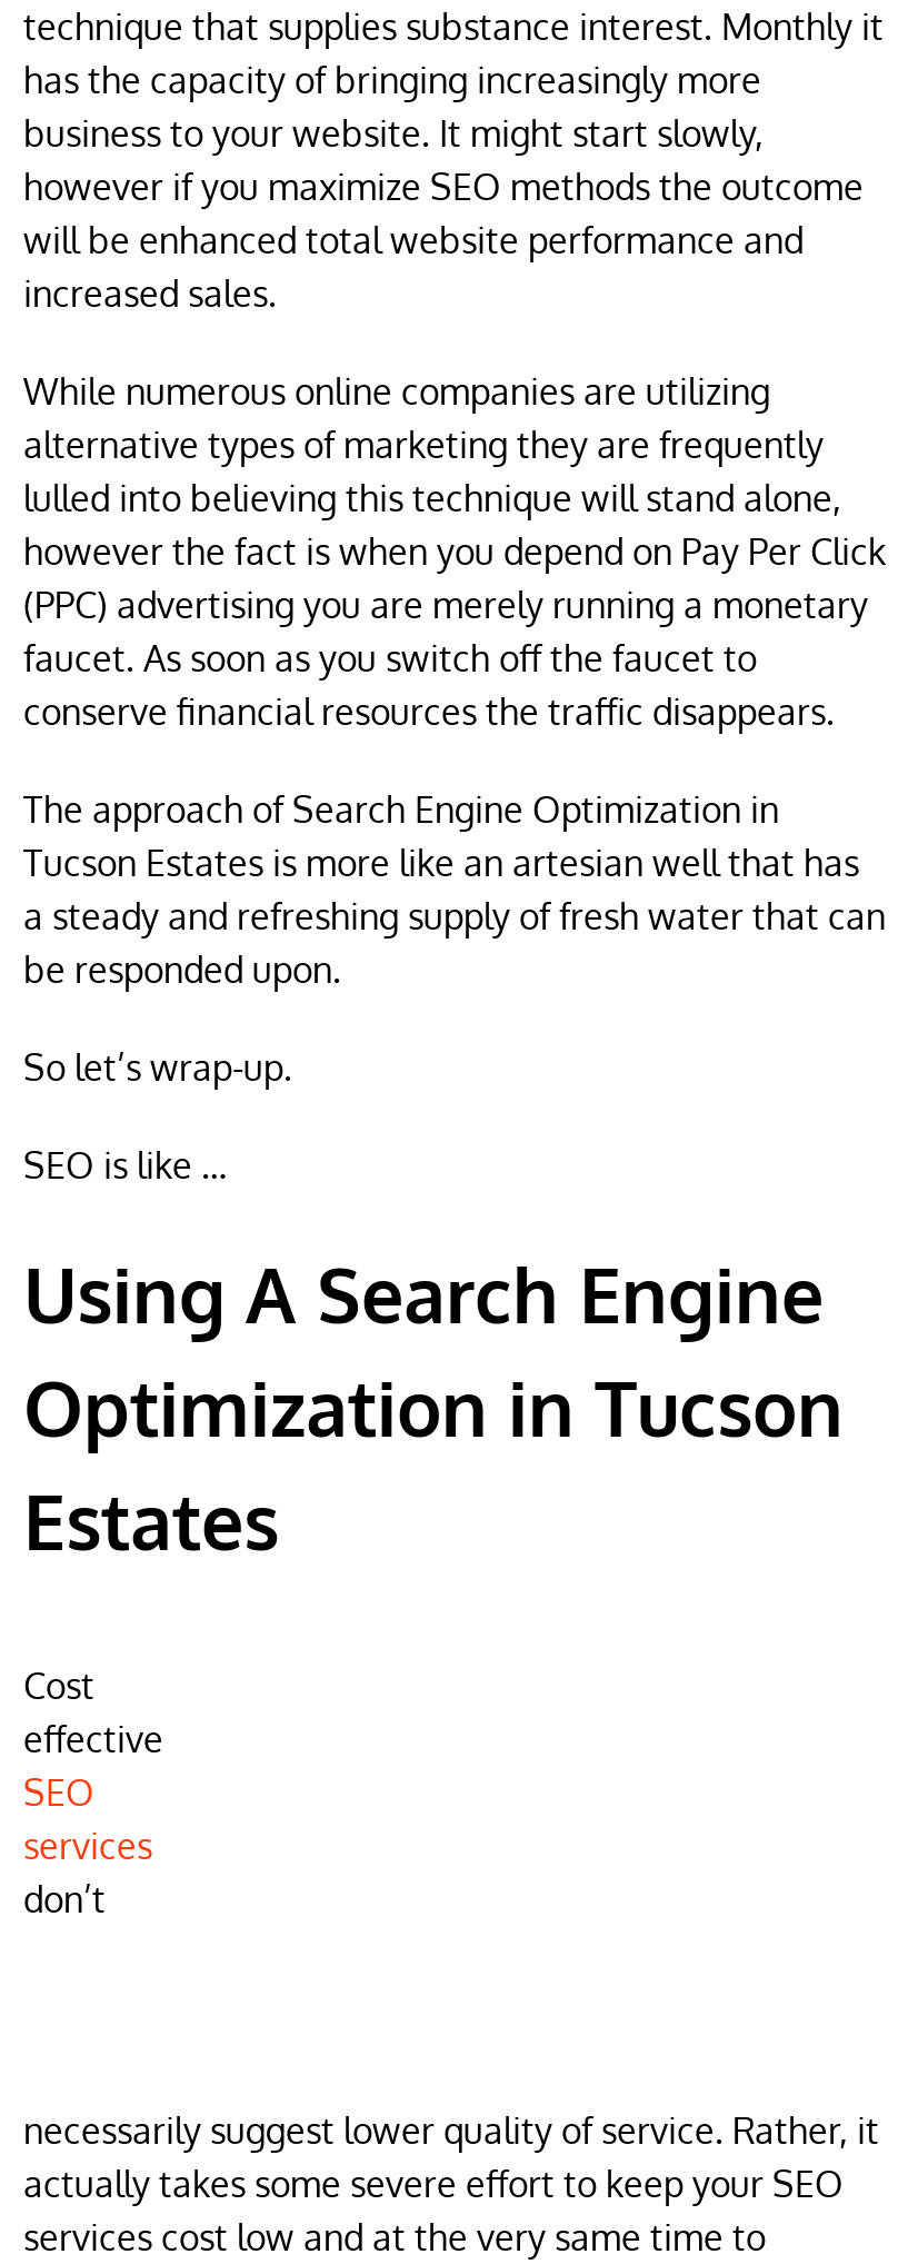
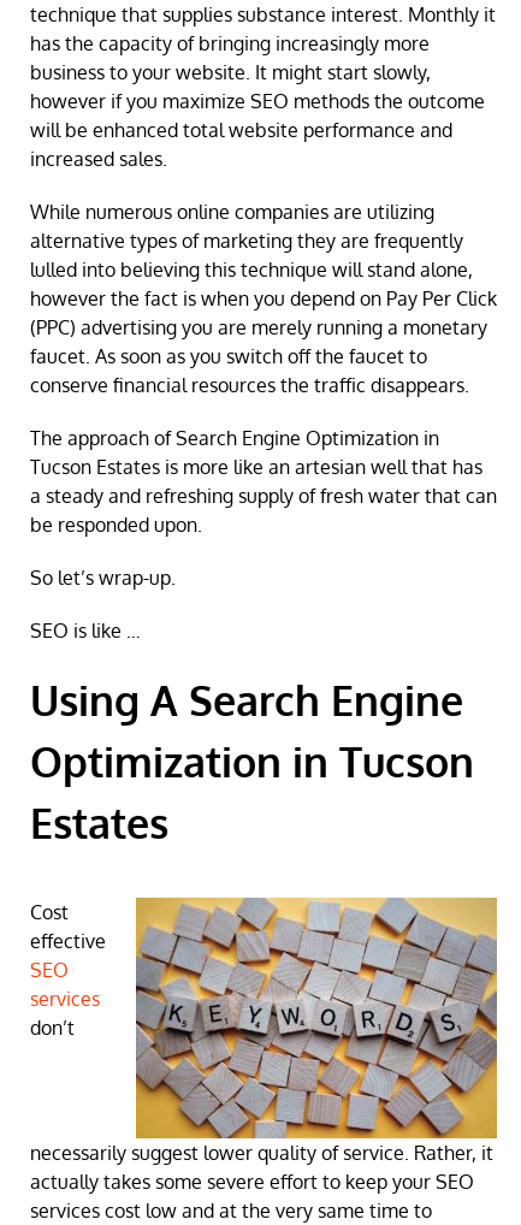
+ [image]
